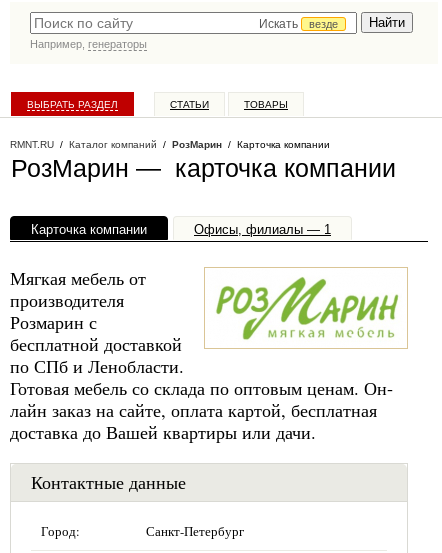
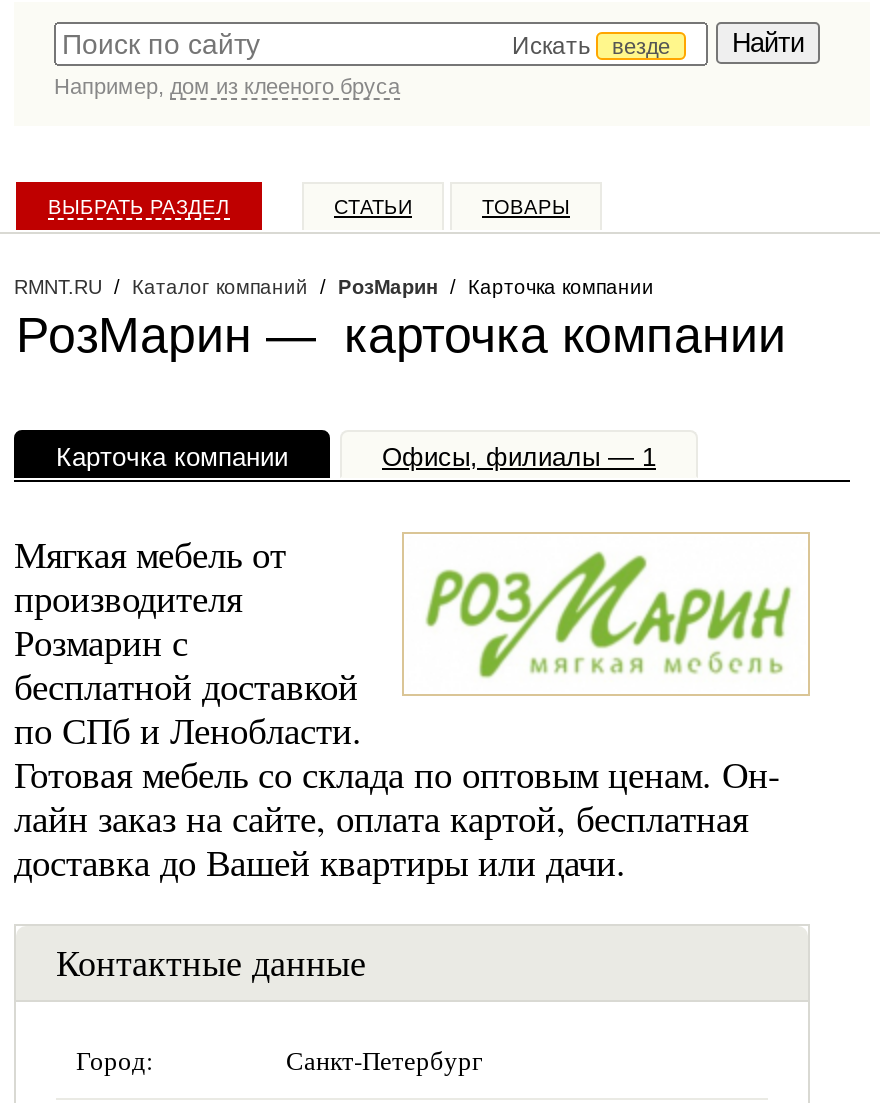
- Например, генераторы
+ Например, дом из клееного бруса
